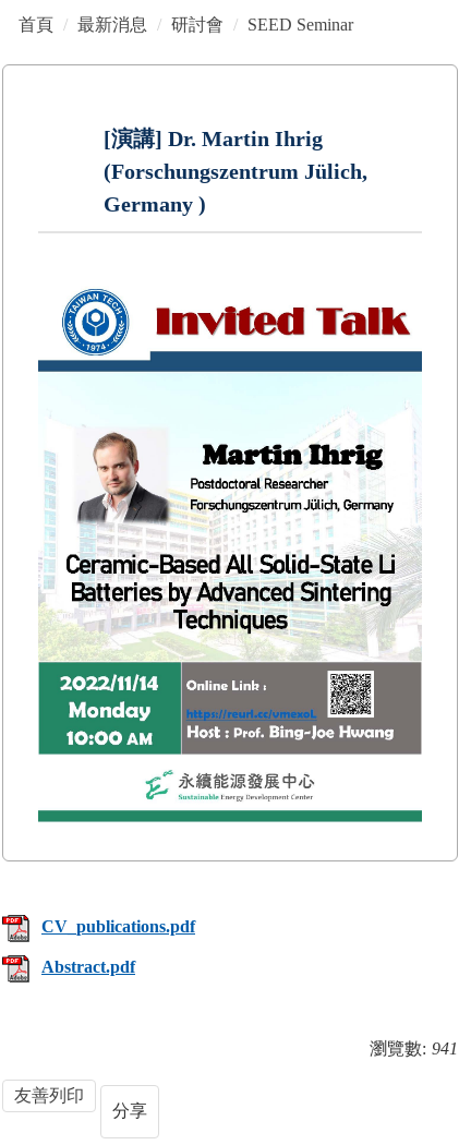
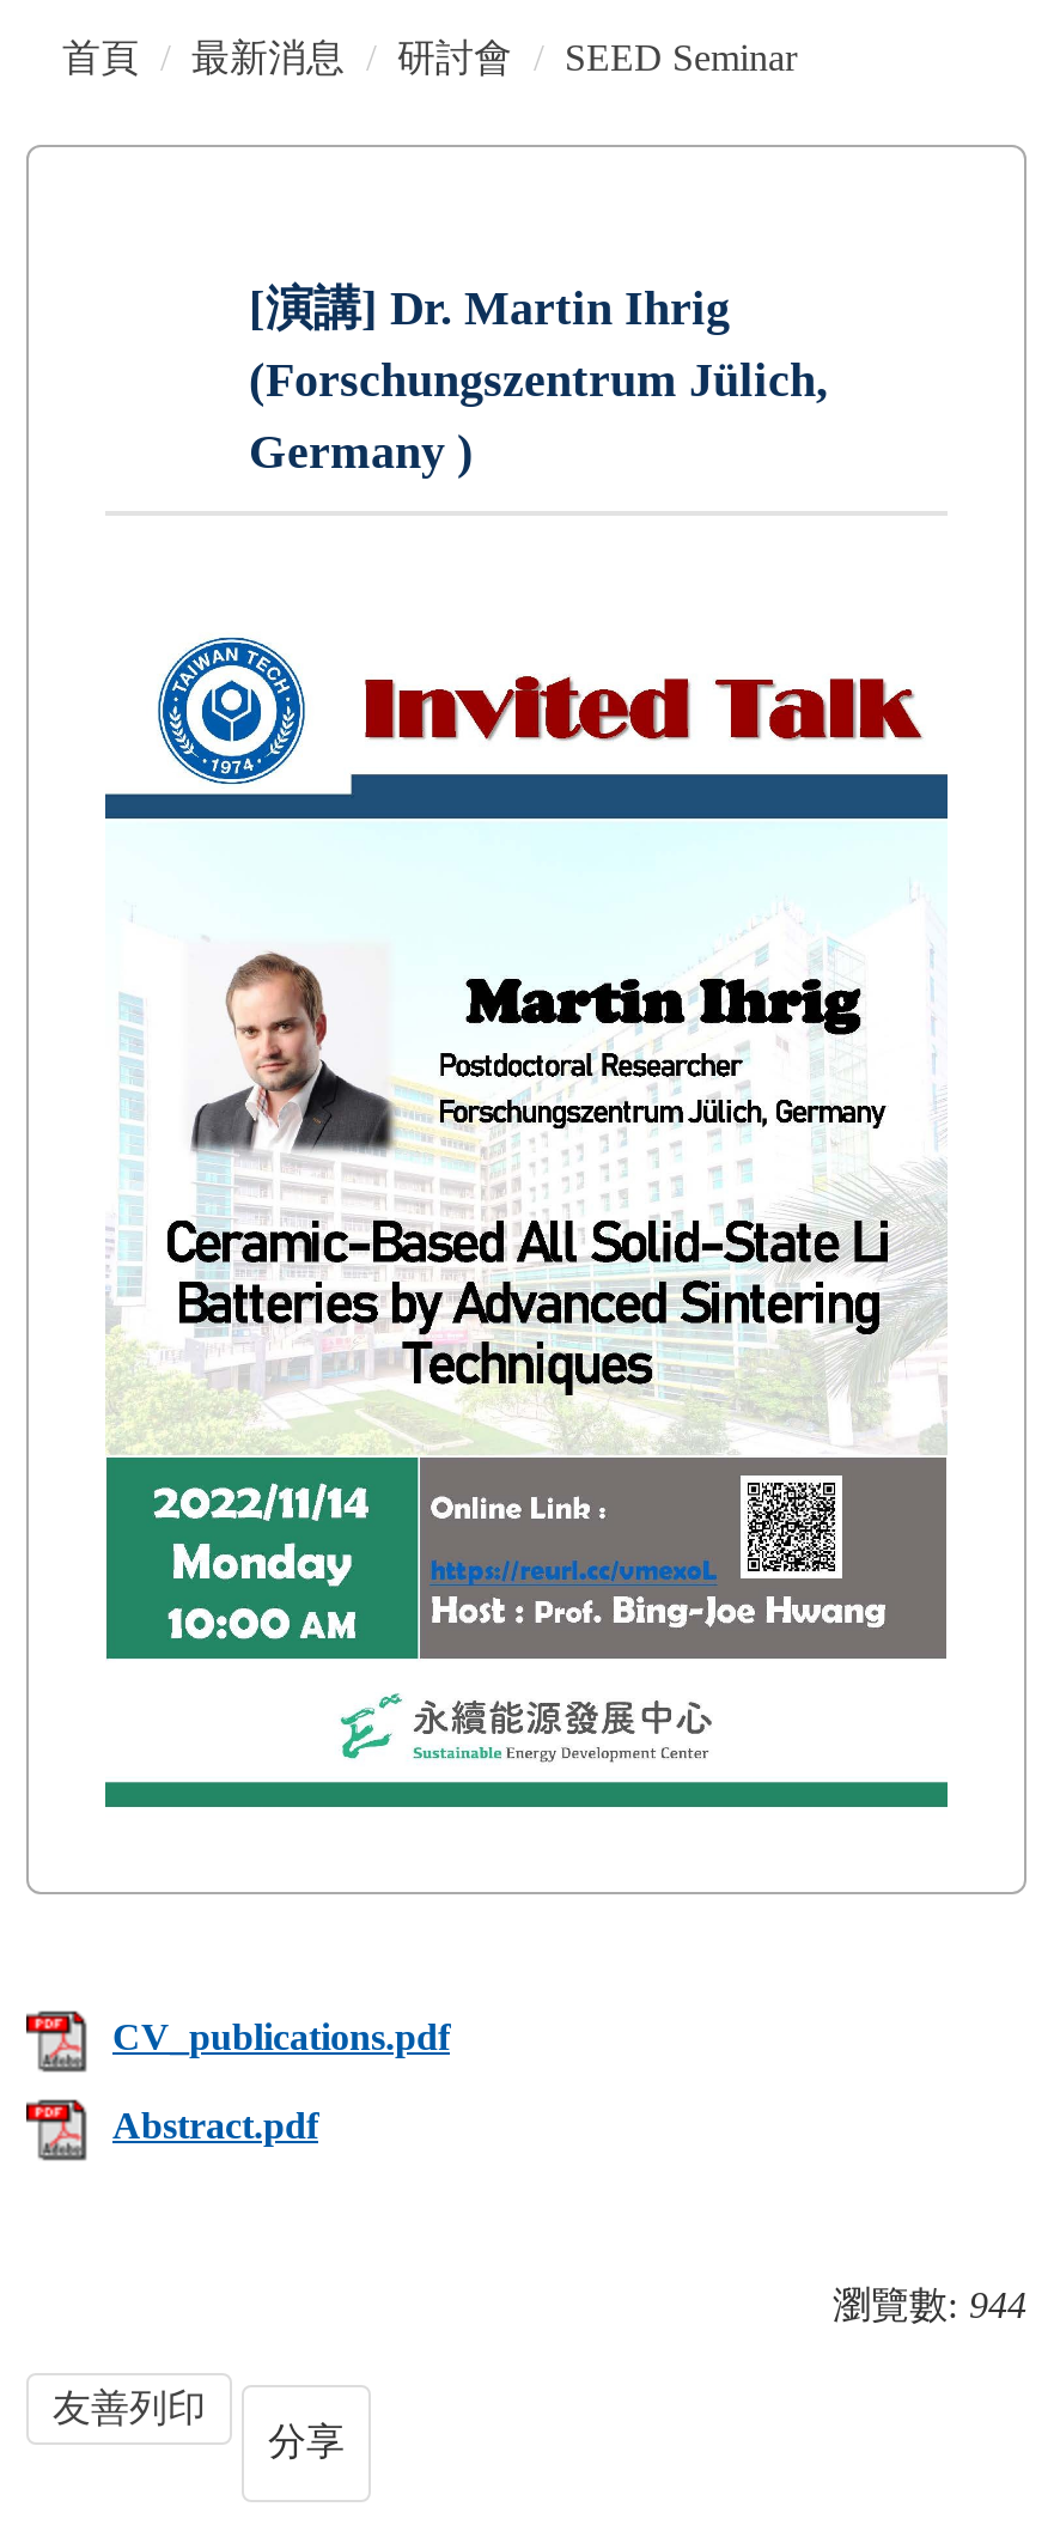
- 瀏覽數: 941
+ 瀏覽數: 944
